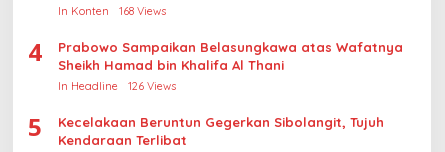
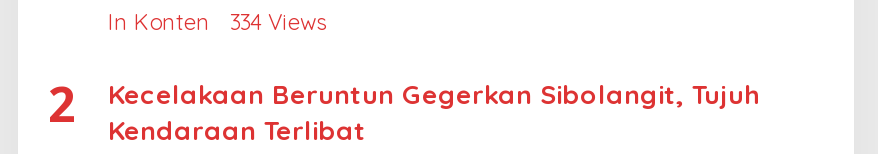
- 168 Views
- 4
- Prabowo Sampaikan Belasungkawa atas Wafatnya
- Sheikh Hamad bin Khalifa Al Thani
- In Headline
- 126 Views
- 5
+ 334 Views
+ 2
